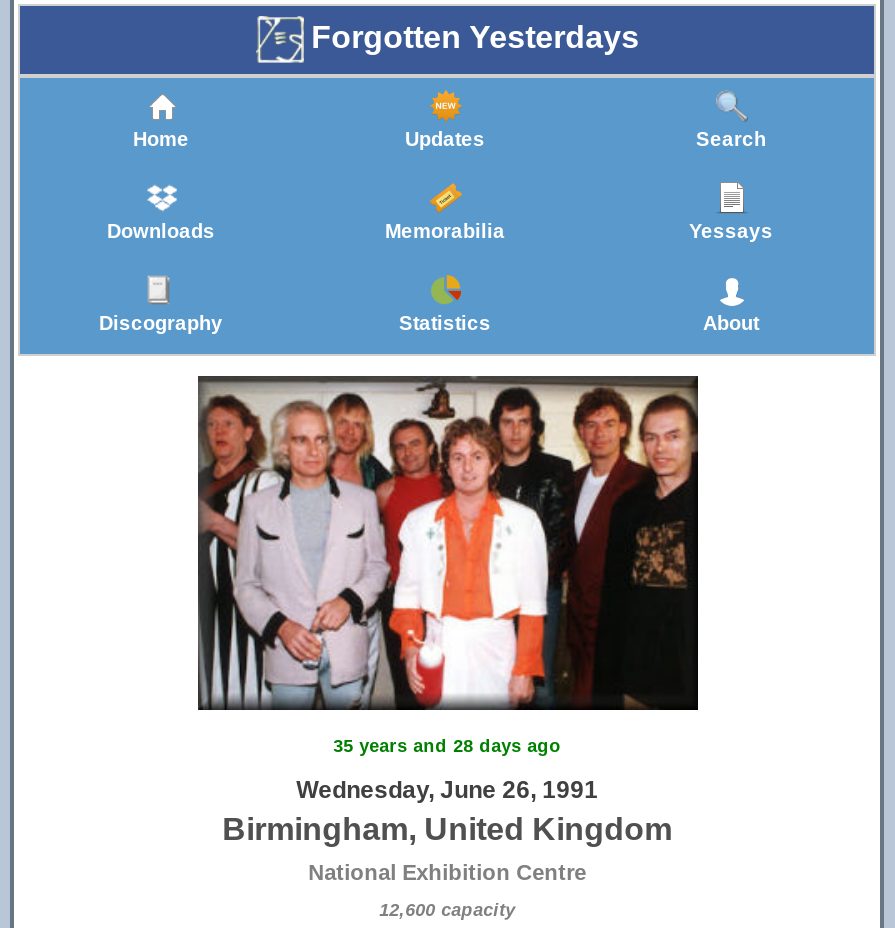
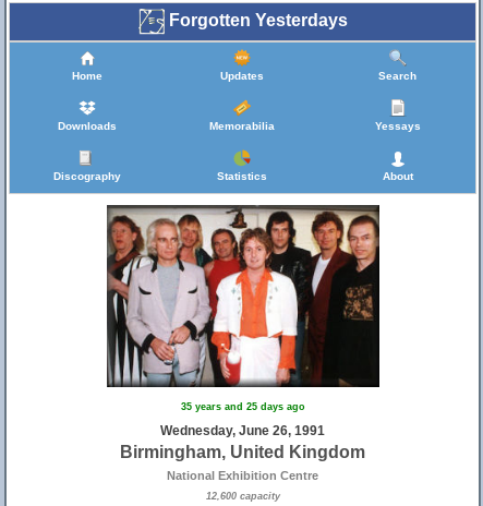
- 35 years and 28 days ago
+ 35 years and 25 days ago
